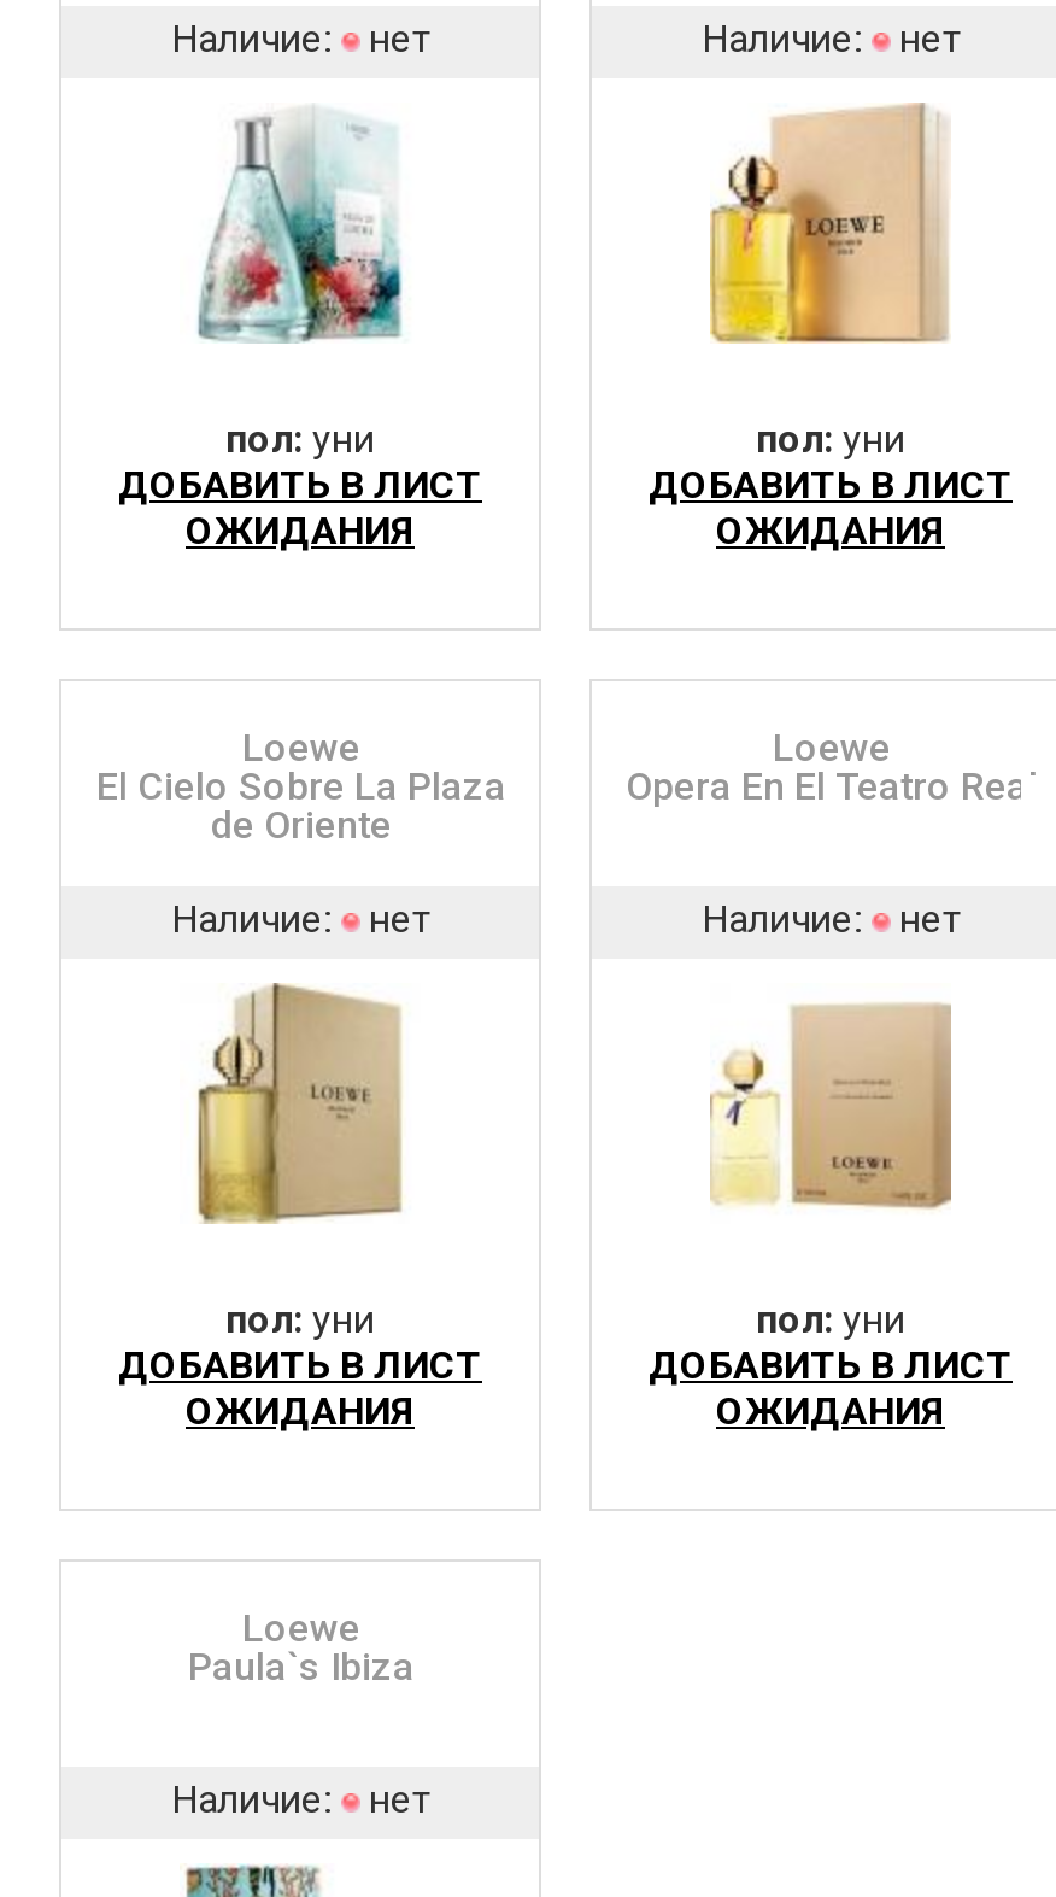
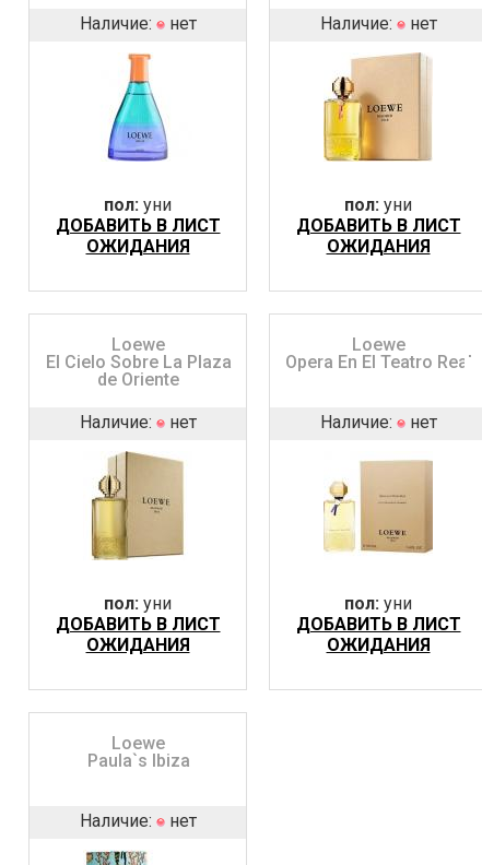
- [image]
+ [image]
